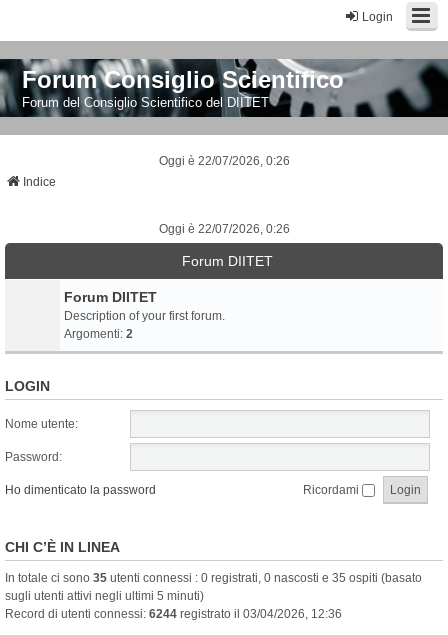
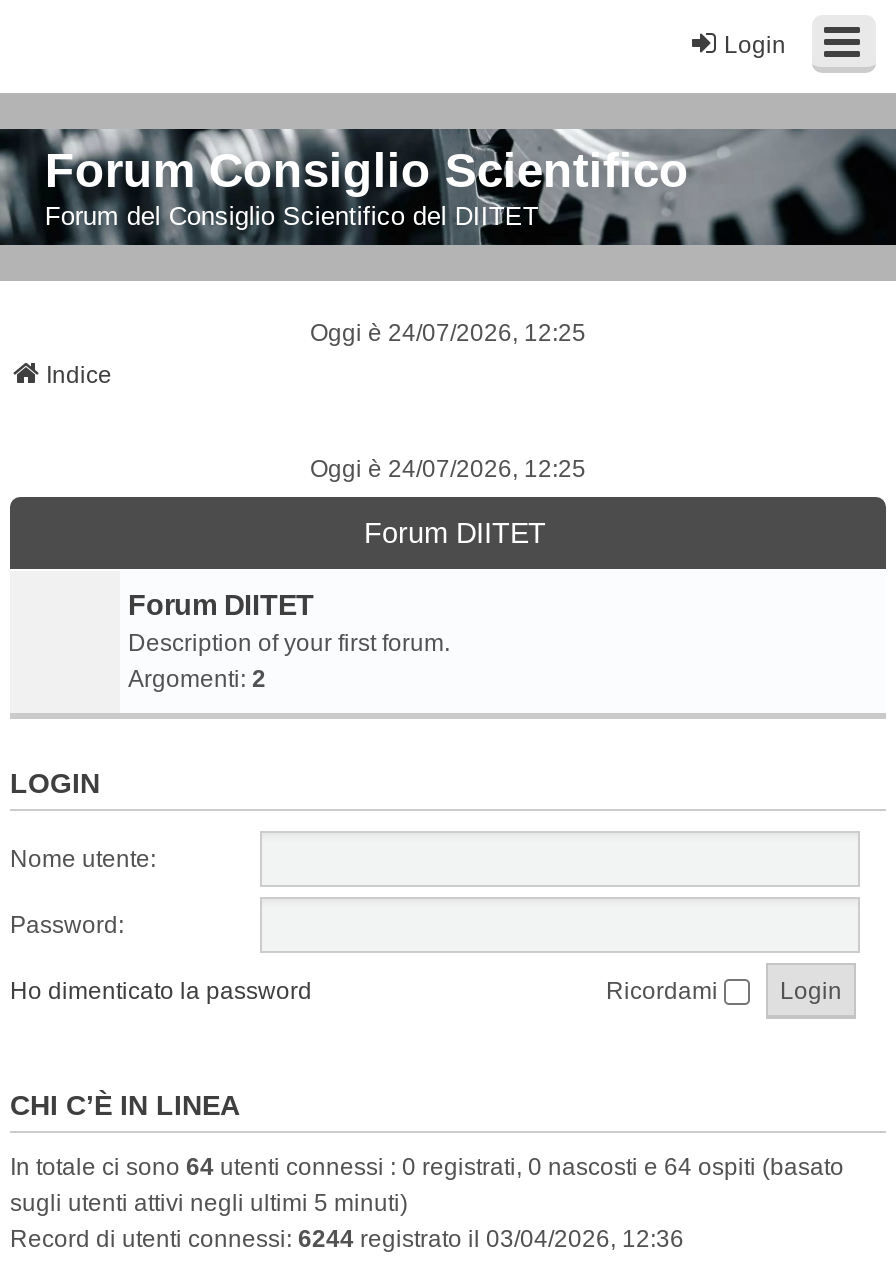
- Oggi è 22/07/2026, 0:26
+ Oggi è 24/07/2026, 12:25

- Oggi è 22/07/2026, 0:26
+ Oggi è 24/07/2026, 12:25

- In totale ci sono 35 utenti connessi : 0 registrati, 0 nascosti e 35 ospiti (basato
+ In totale ci sono 64 utenti connessi : 0 registrati, 0 nascosti e 64 ospiti (basato
